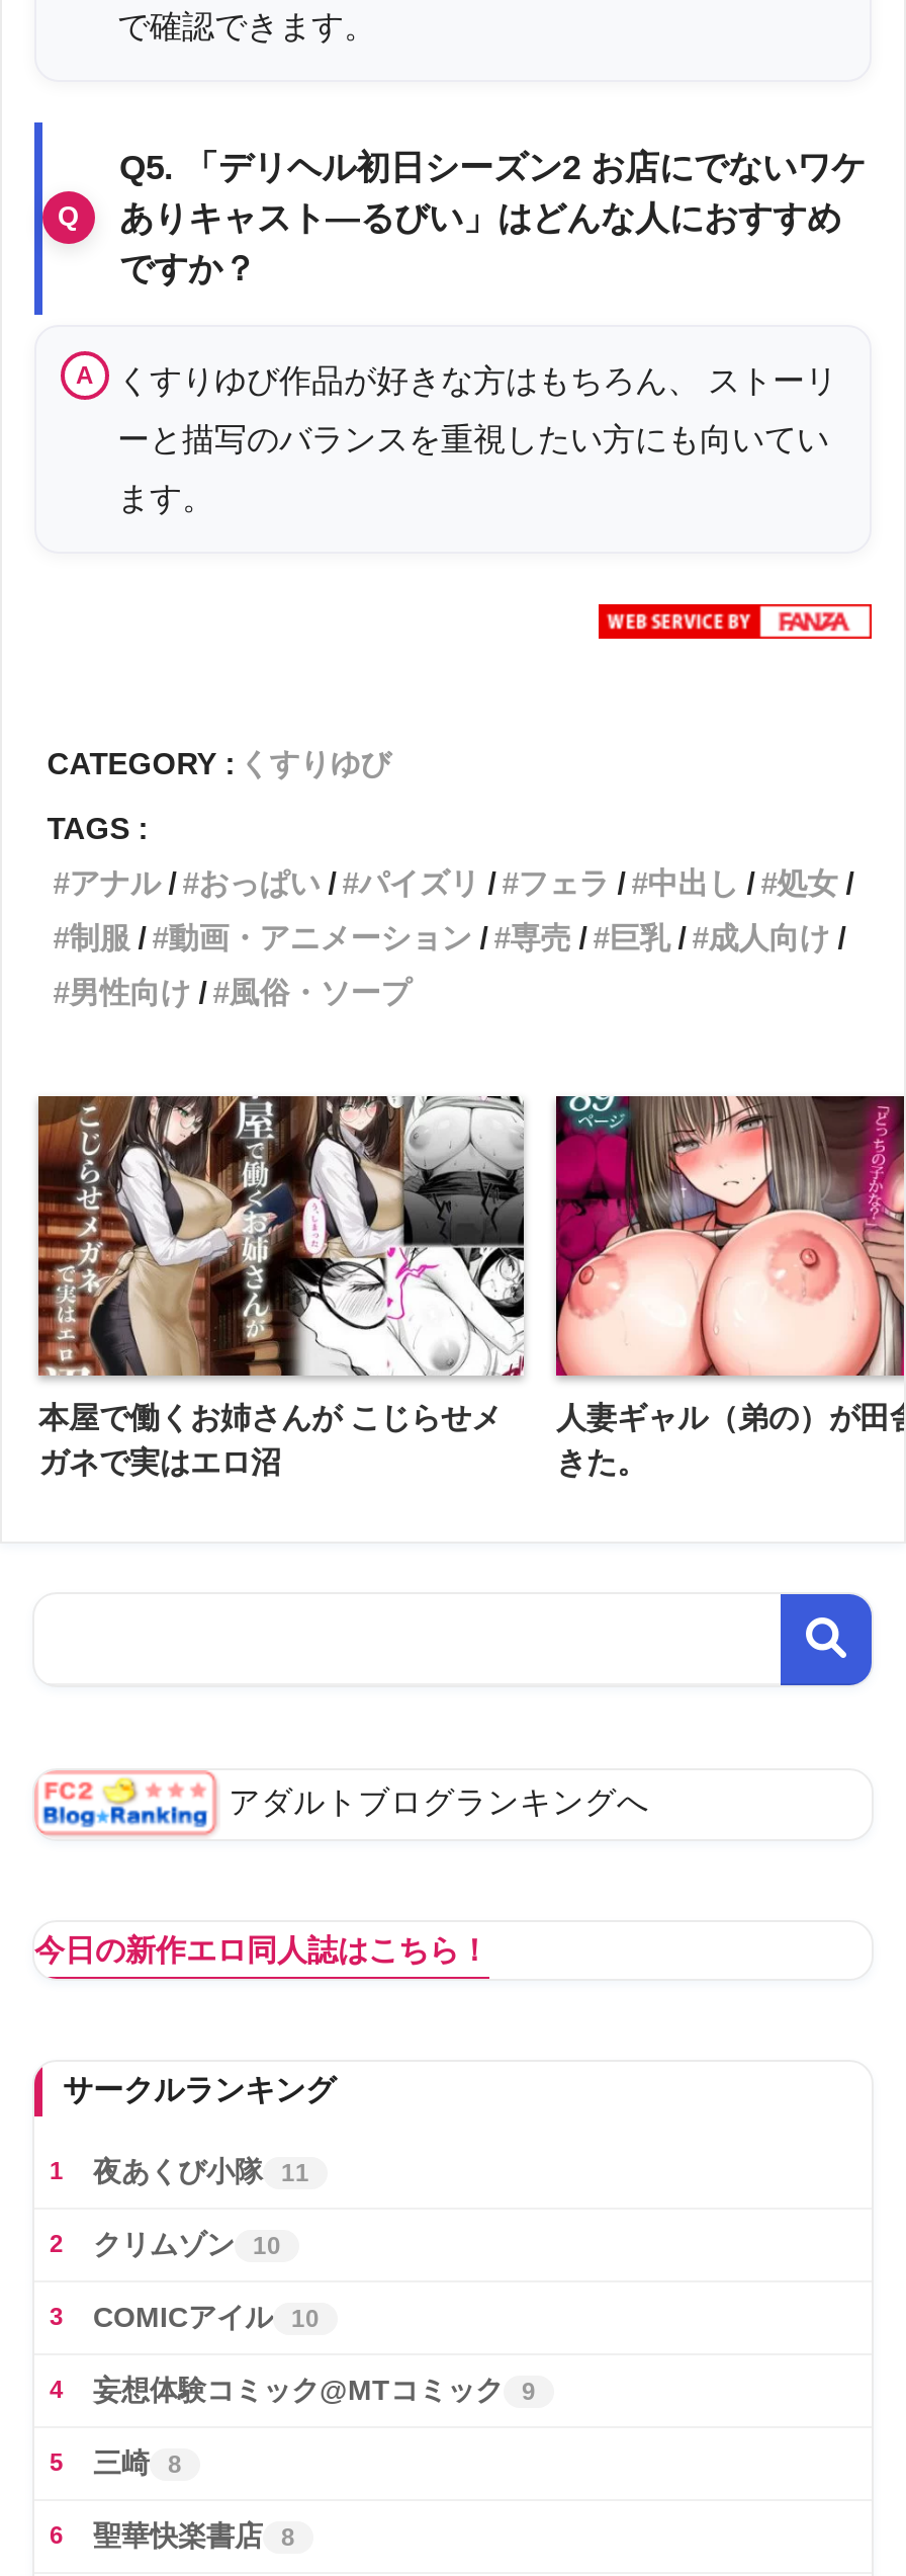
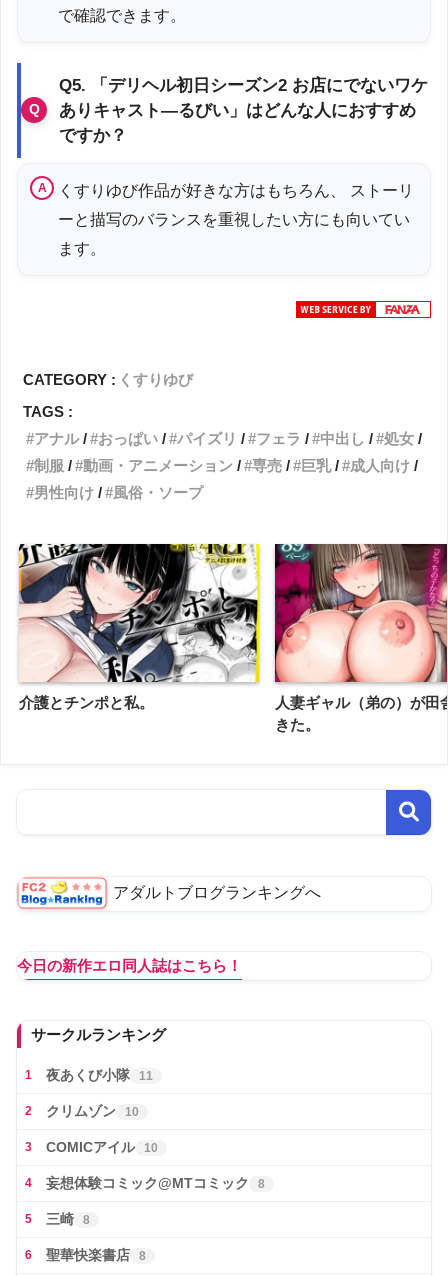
- [image]
- 本屋で働くお姉さんが こじらせメ
- ガネで実はエロ沼
+ [image]
+ 介護とチンポと私。

- 4 妄想体験コミック@MTコミック 9
+ 4 妄想体験コミック@MTコミック 8
